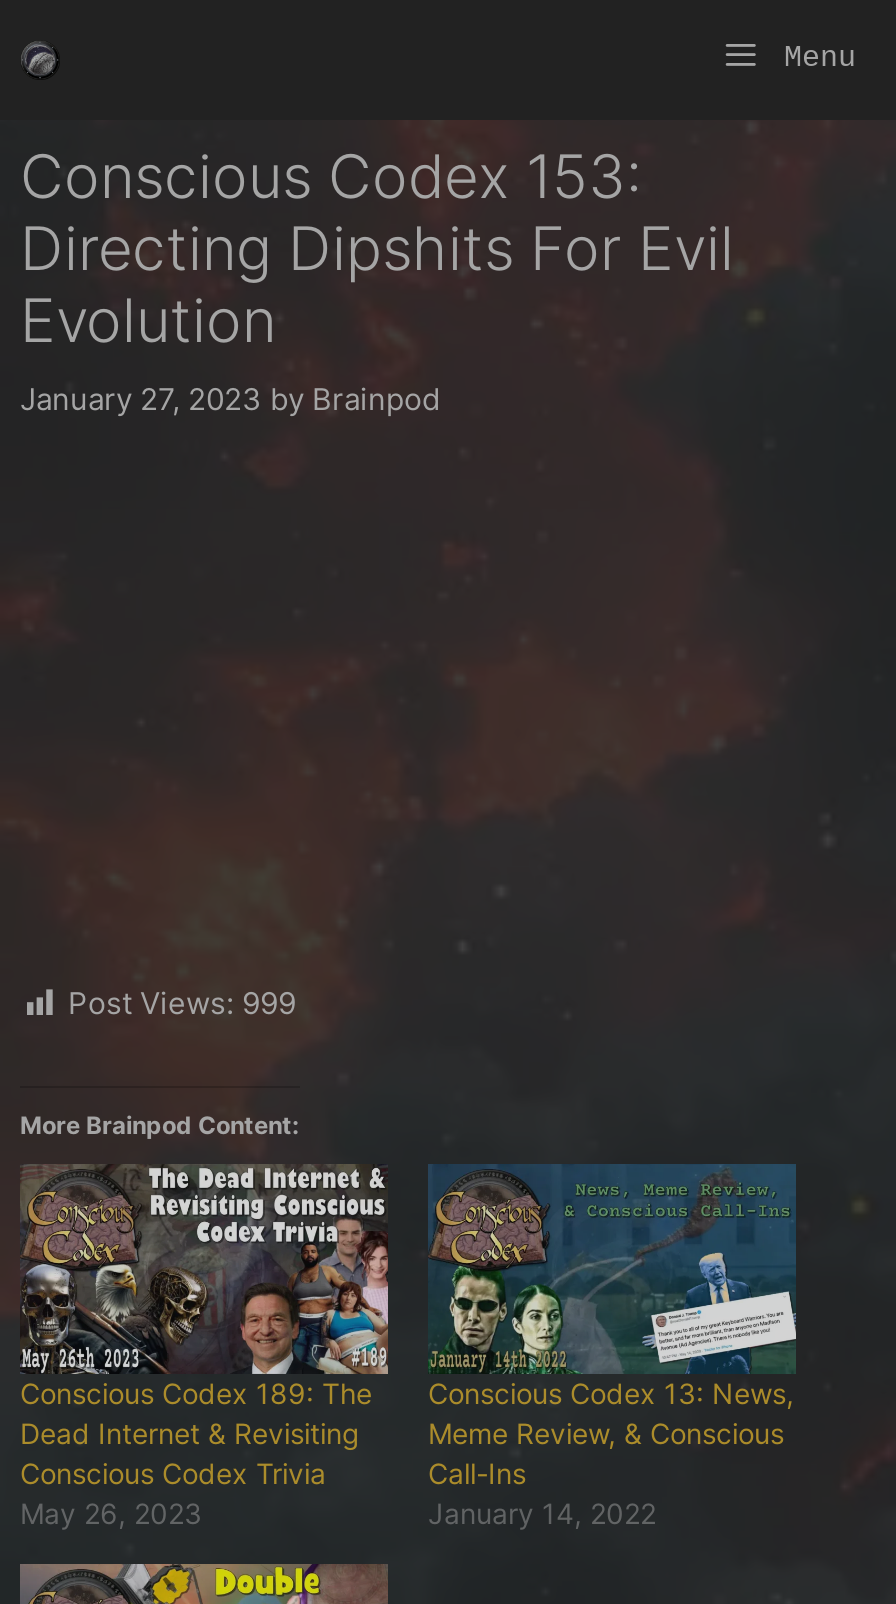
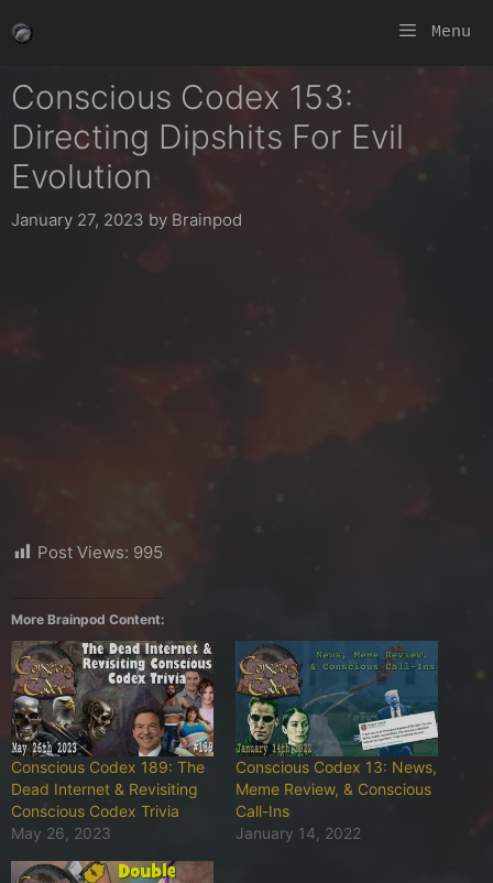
- Post Views: 999
+ Post Views: 995
